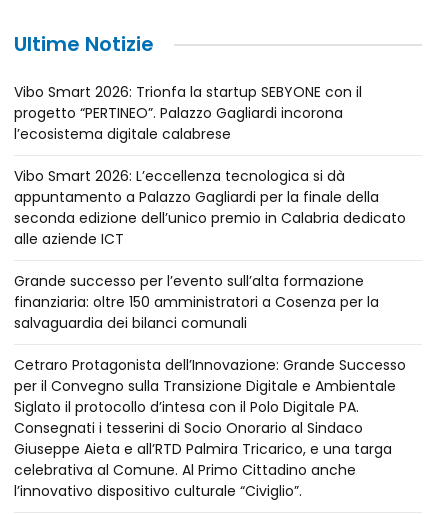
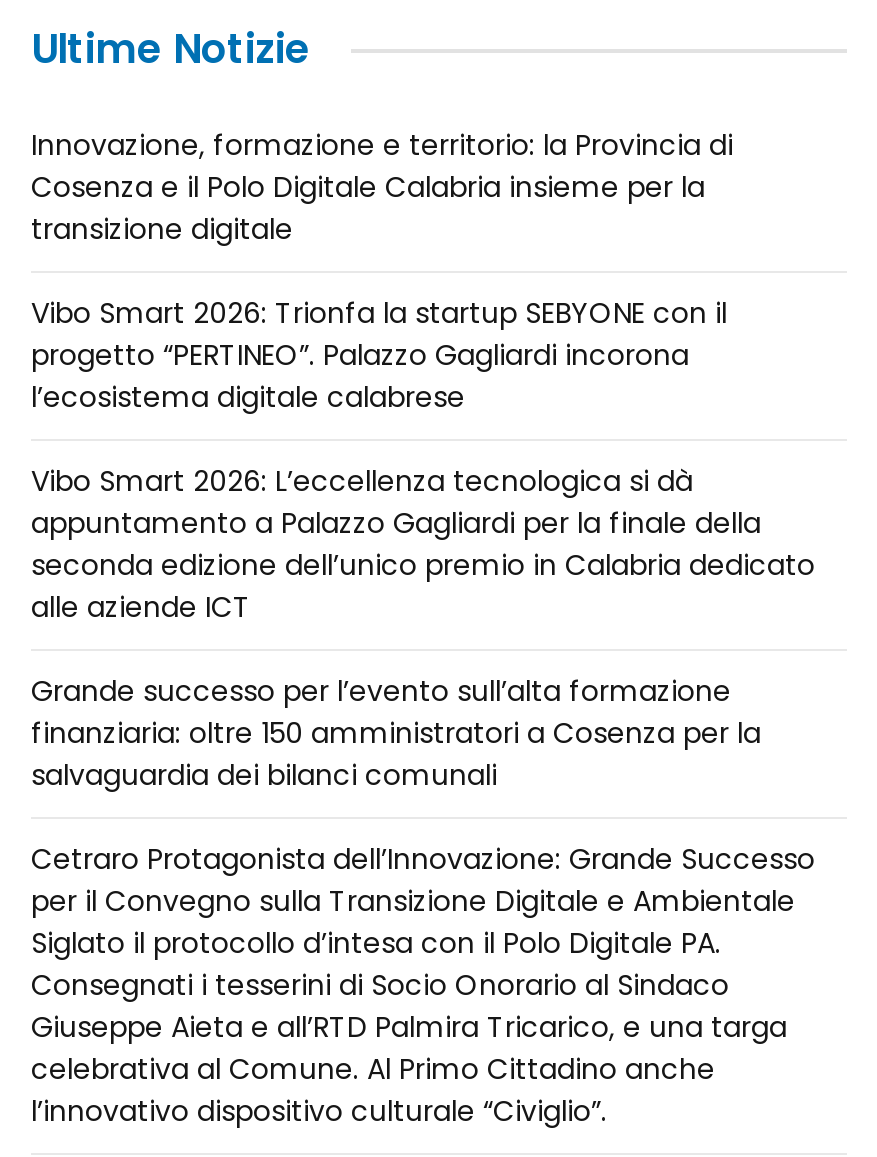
+ Innovazione, formazione e territorio: la Provincia di
+ Cosenza e il Polo Digitale Calabria insieme per la
+ transizione digitale
